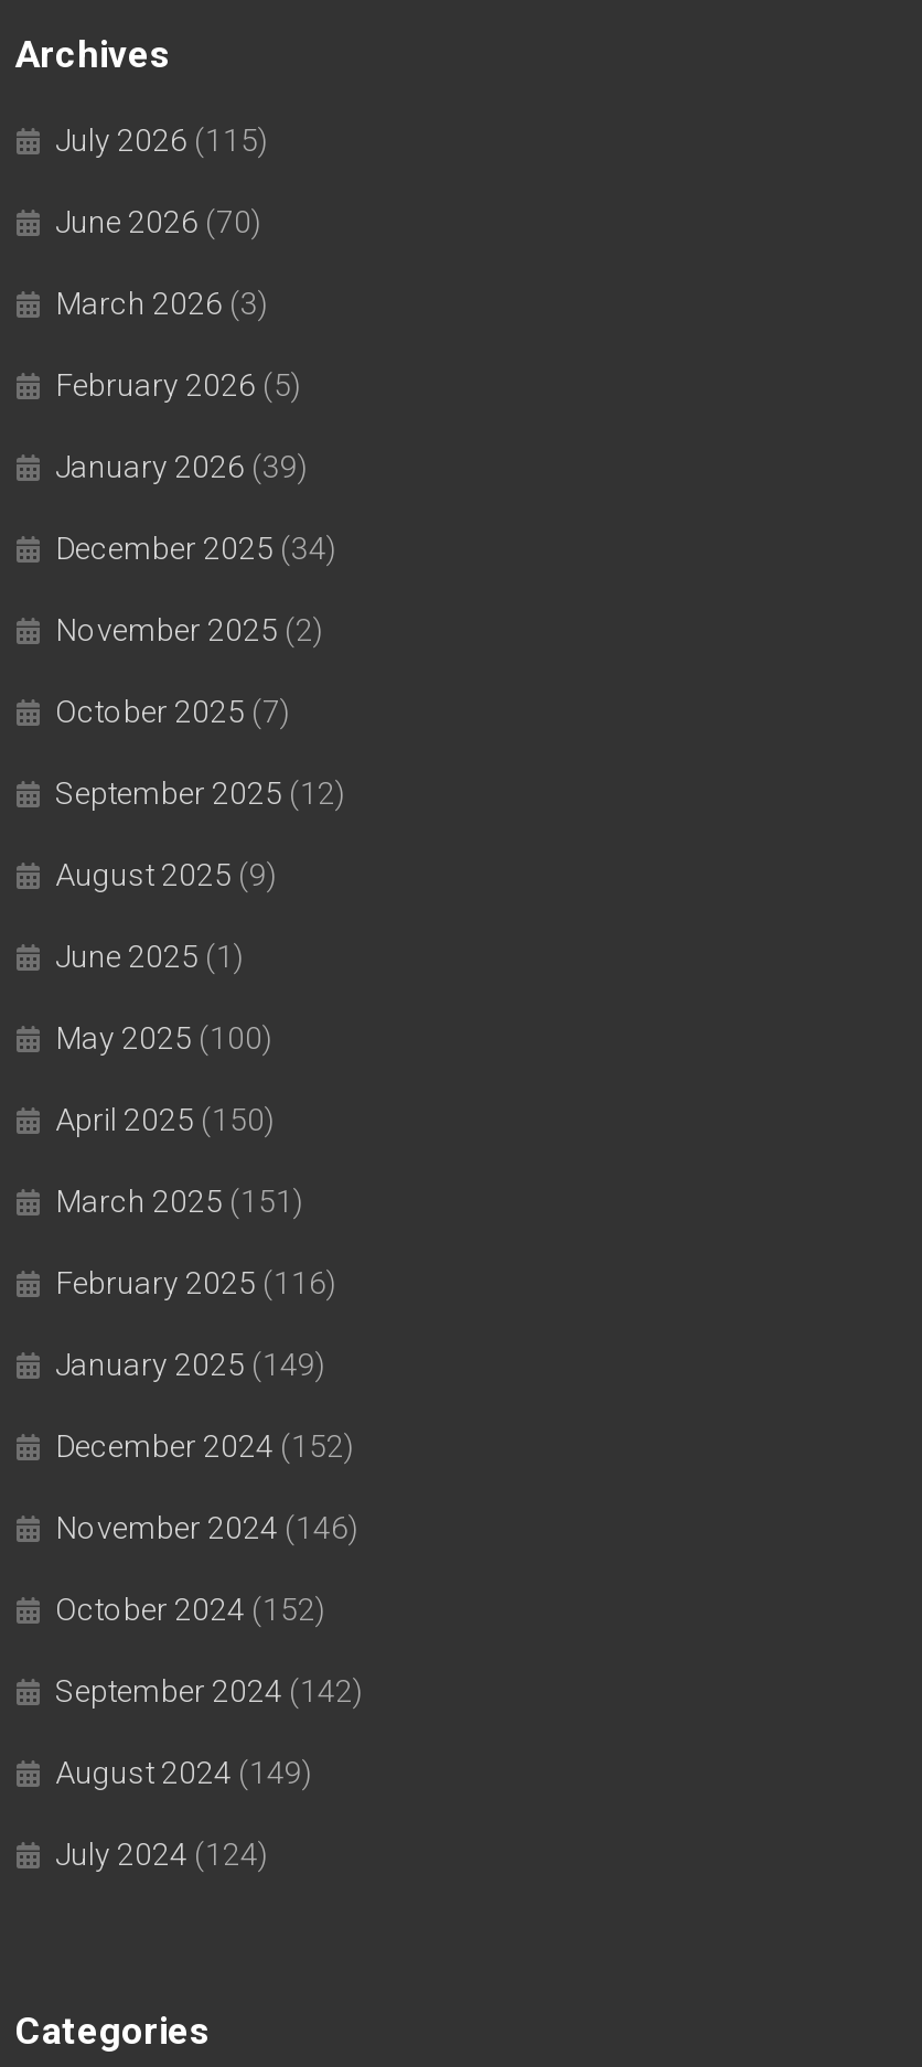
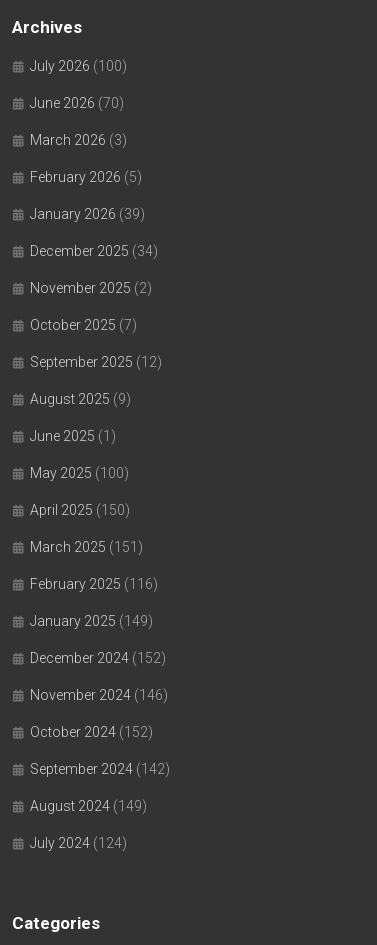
- July 2026 (115)
+ July 2026 (100)
